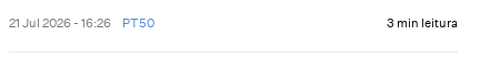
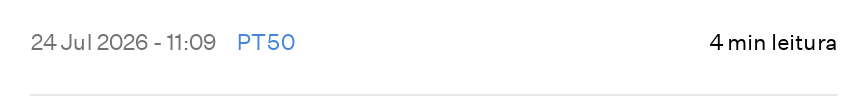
- 21 Jul 2026 - 16:26 PT50
+ 24 Jul 2026 - 11:09 PT50

- 3 min leitura
+ 4 min leitura
